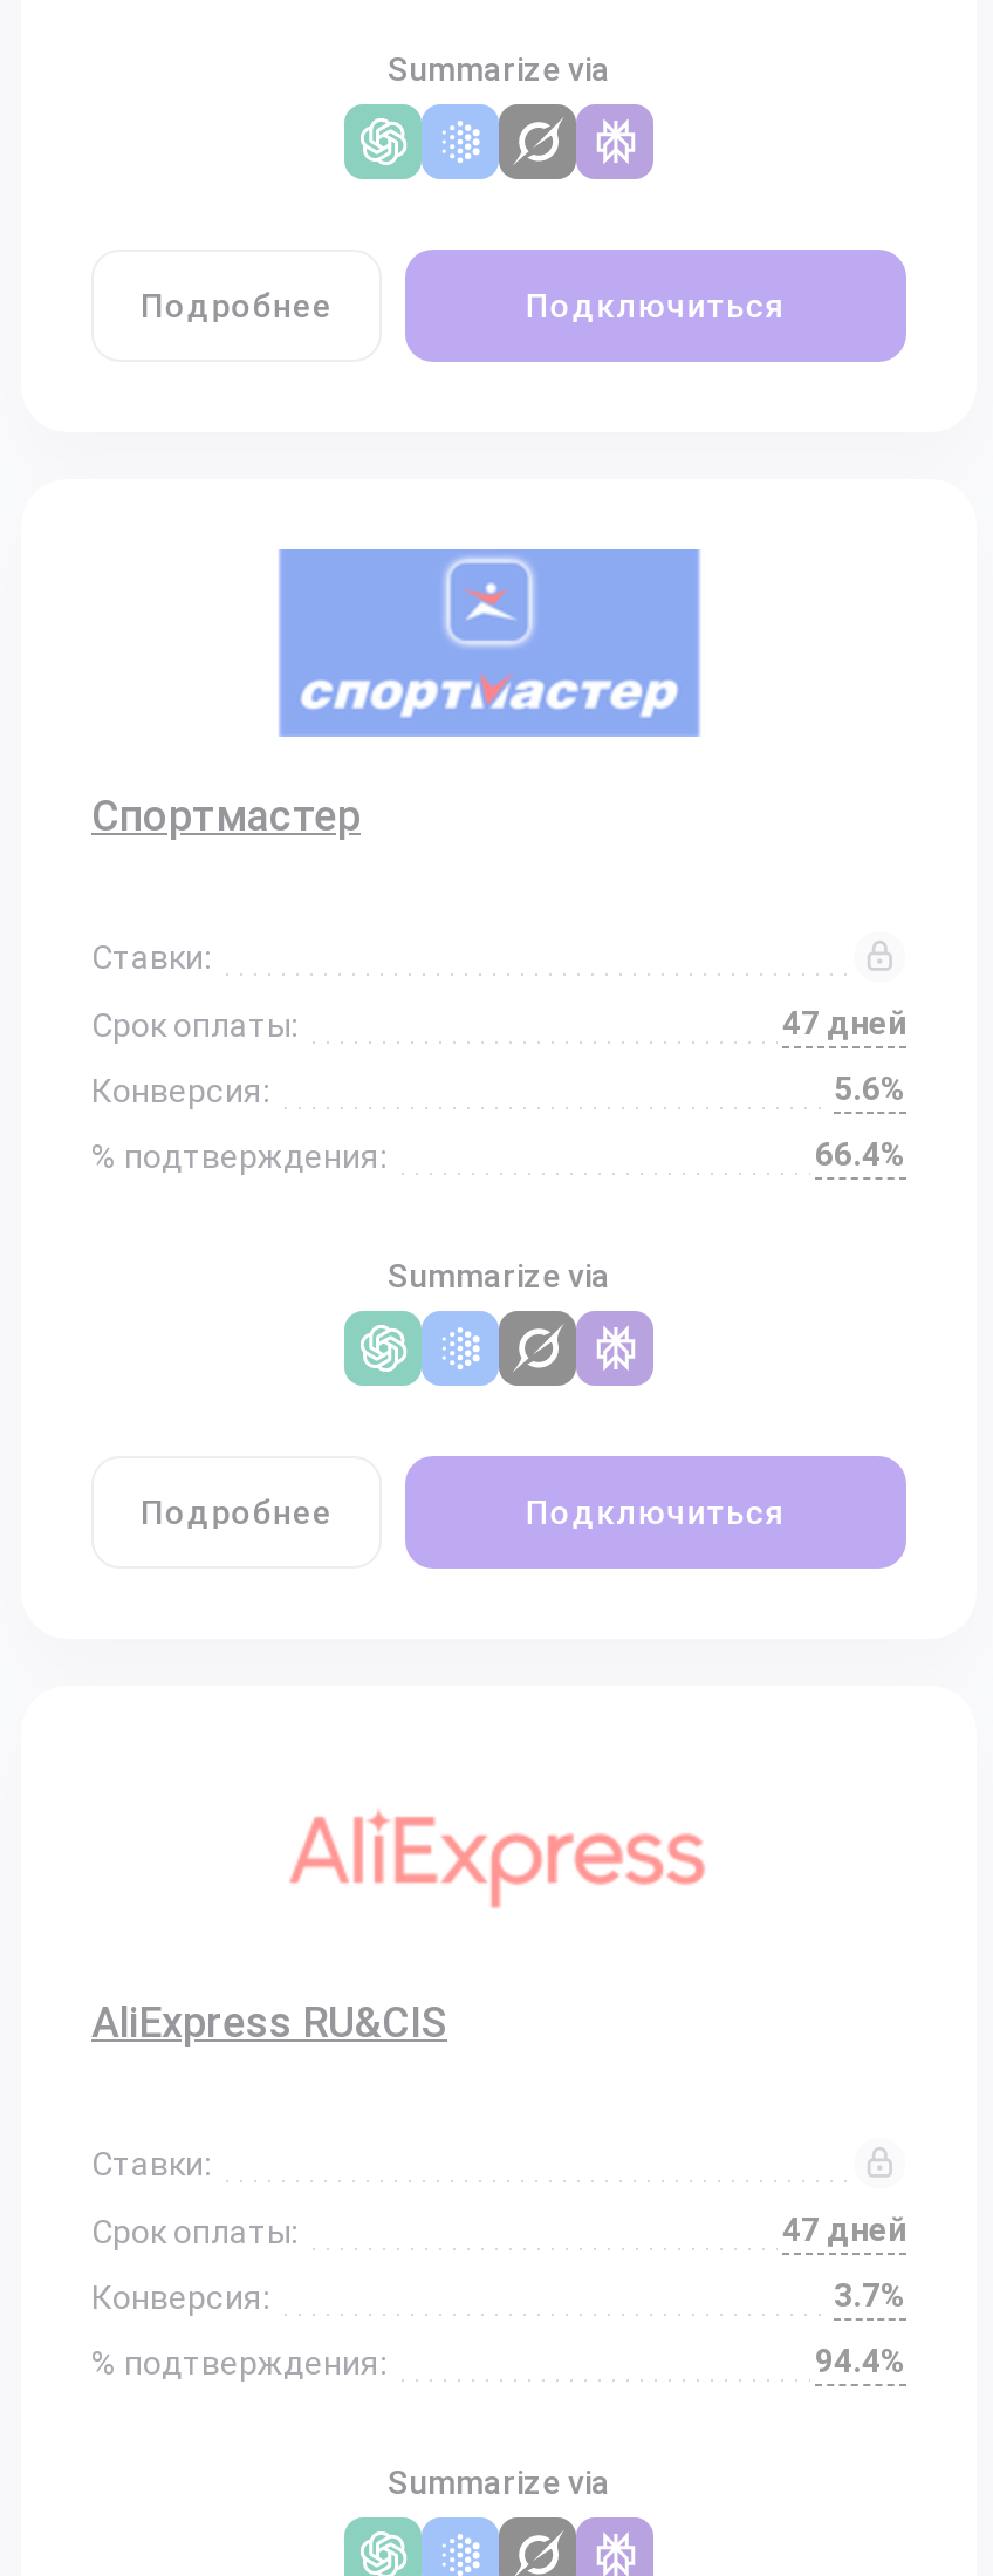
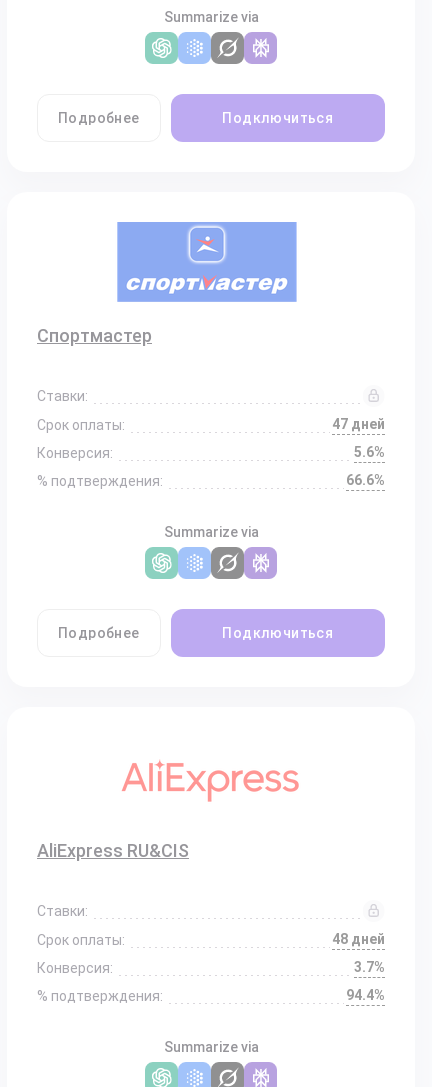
- 66.4%
+ 66.6%

- 47 дней
+ 48 дней
